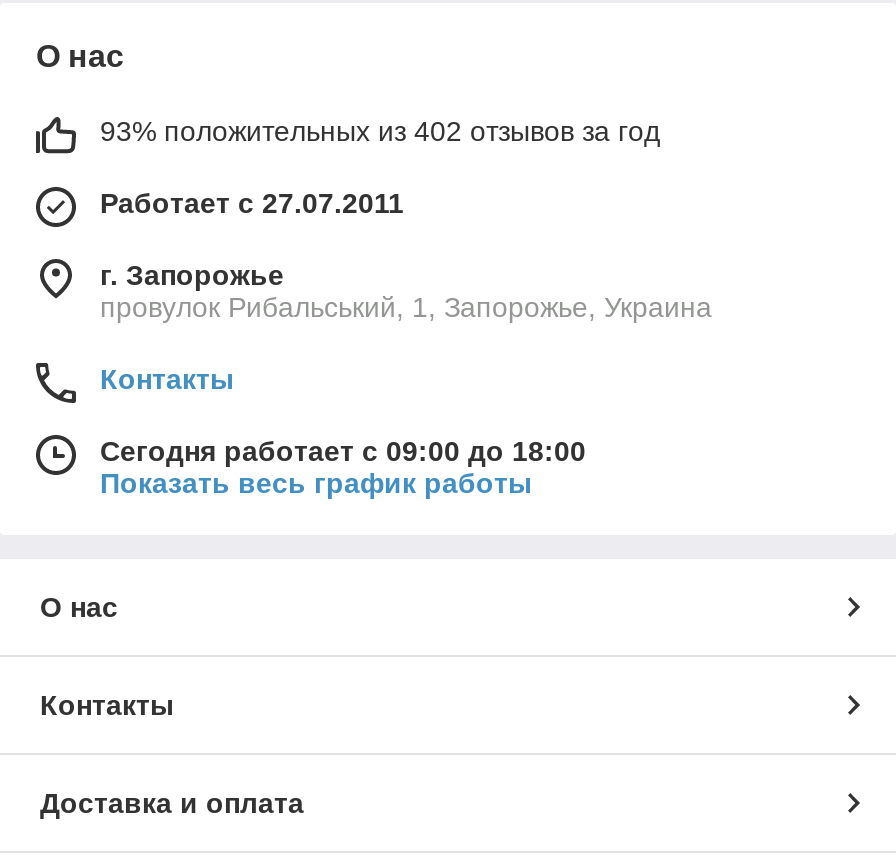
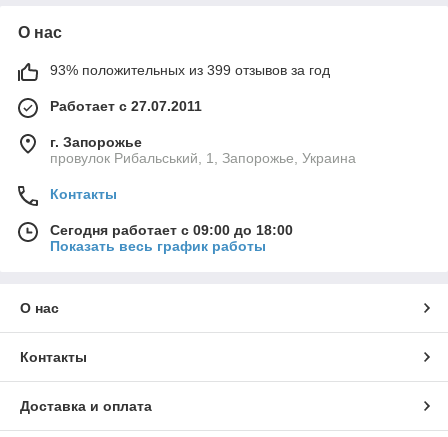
- 93% положительных из 402 отзывов за год
+ 93% положительных из 399 отзывов за год
